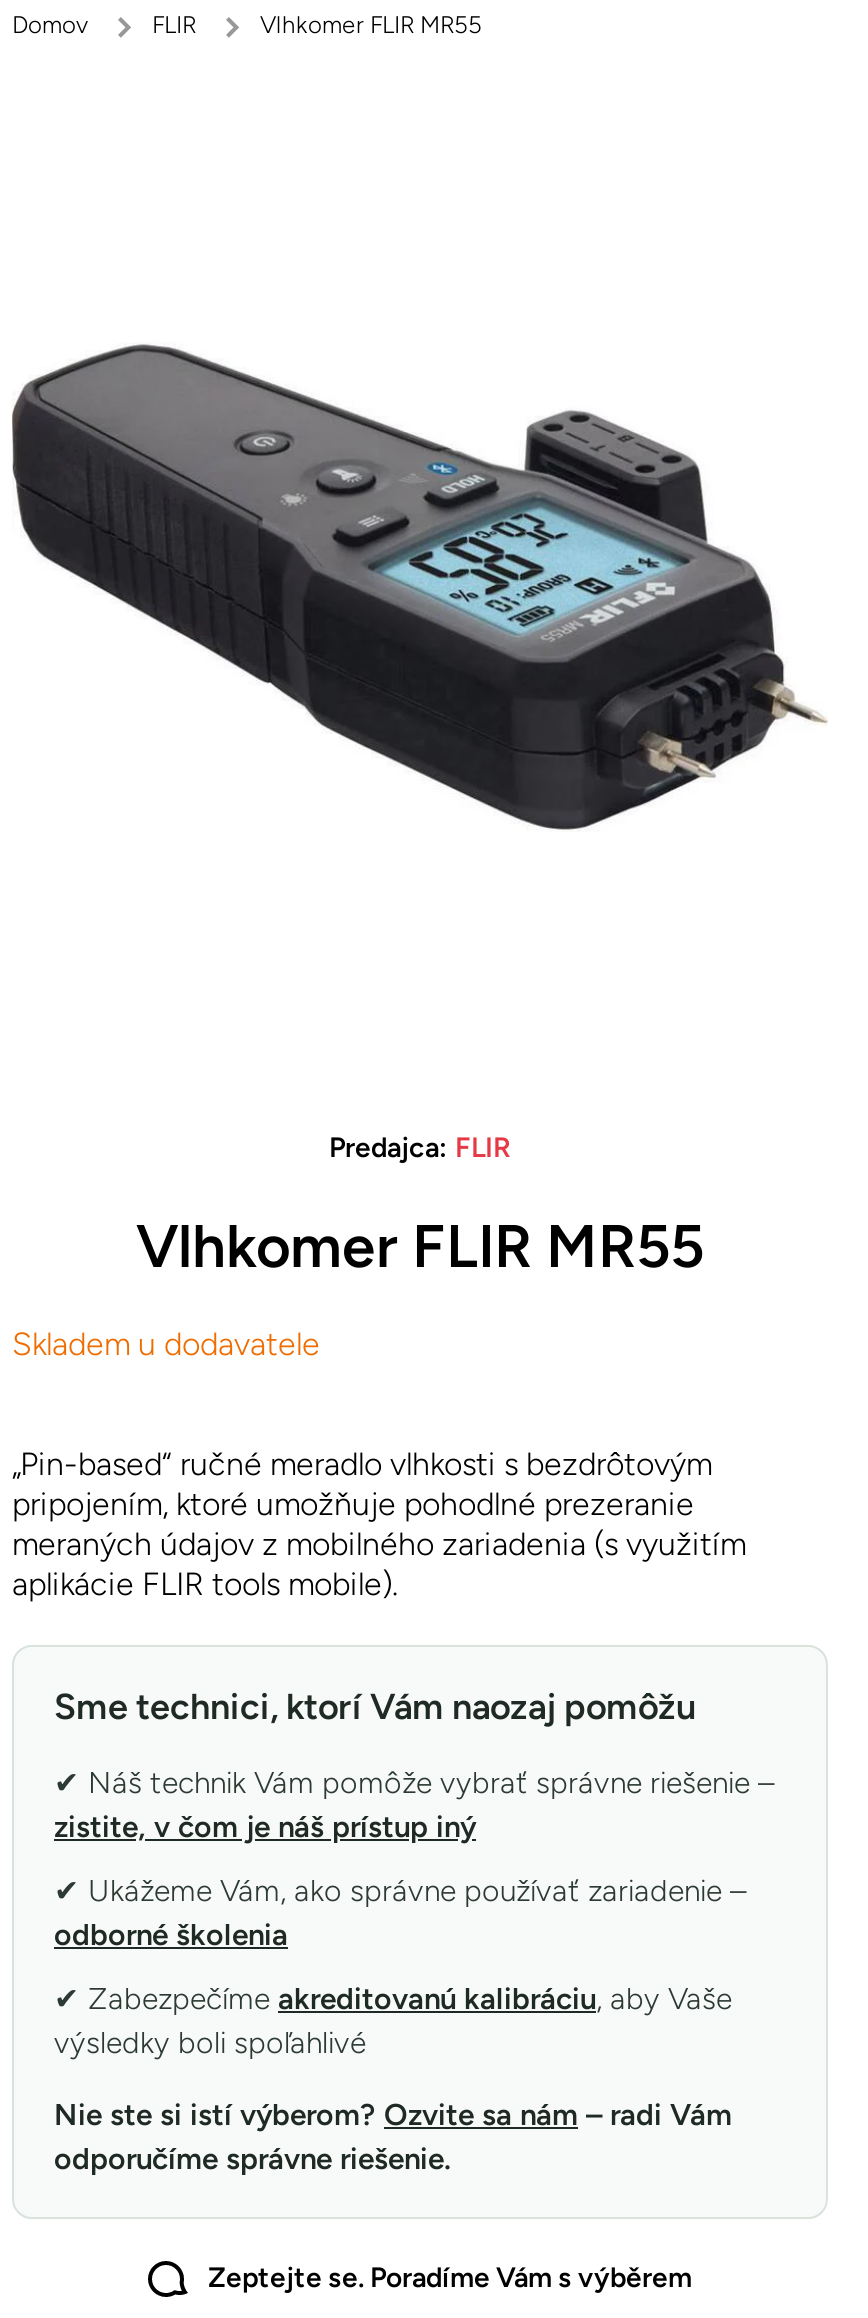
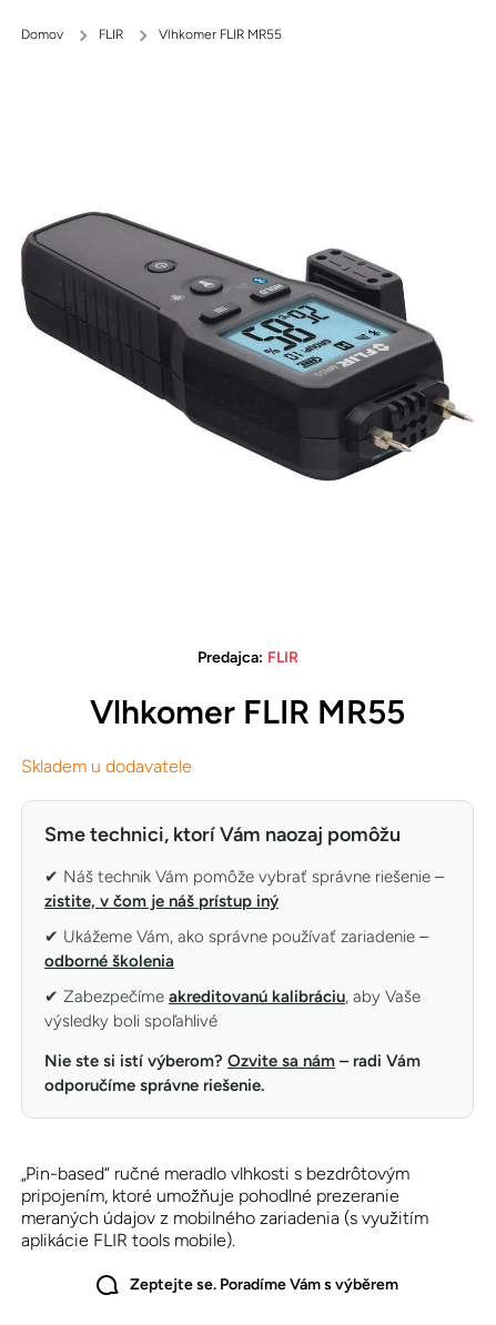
moved down: „Pin-based“ ručné meradlo vlhkosti s bezdrôtovým | pripojením, ktoré umožňuje pohodlné prezeranie | meraných údajov z mobilného zariadenia (s využitím | aplikácie FLIR tools mobile).

moved up: Sme technici, ktorí Vám naozaj pomôžu | zistite, v čom je náš prístup iný | odborné školenia | výsledky boli spoľahlivé | Nie ste si istí výberom? Ozvite sa nám – radi Vám | odporučíme správne riešenie.
